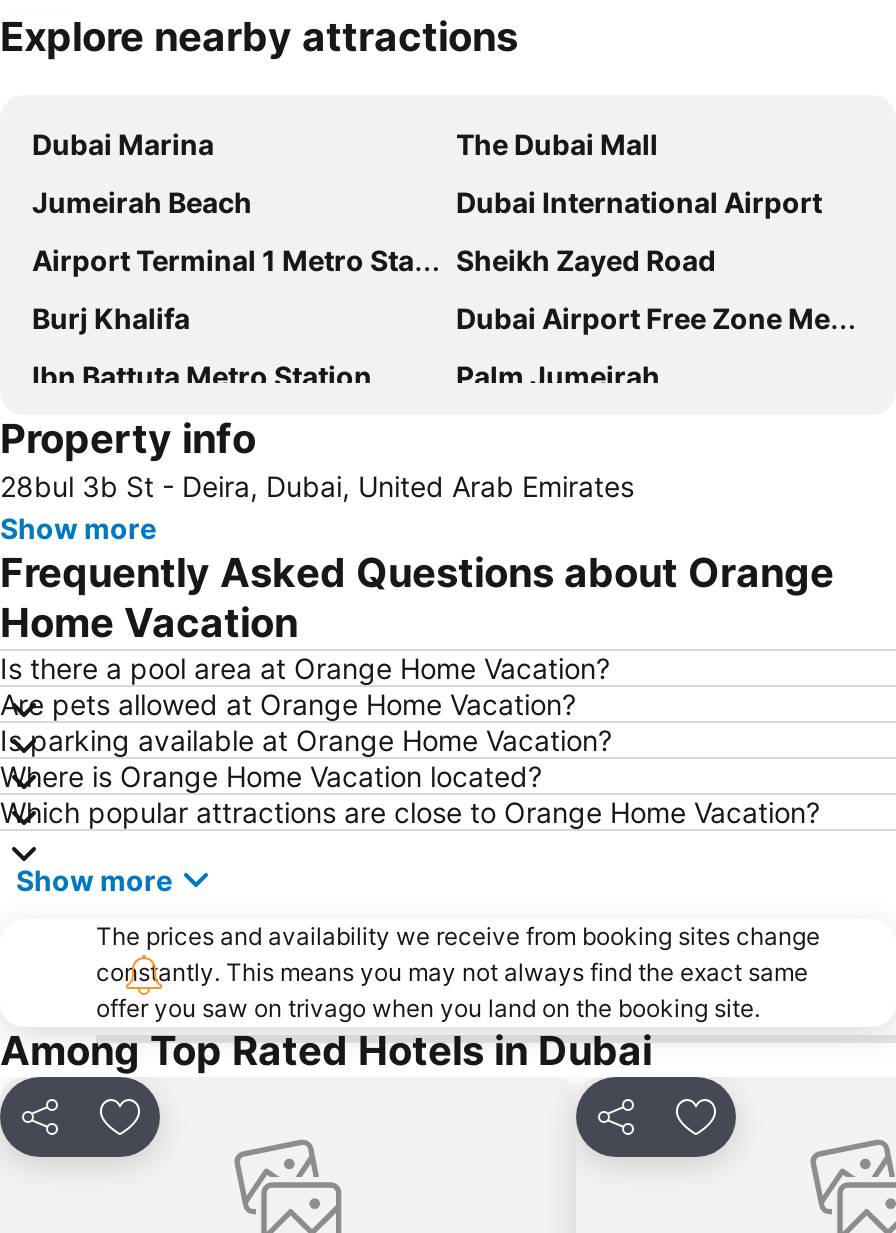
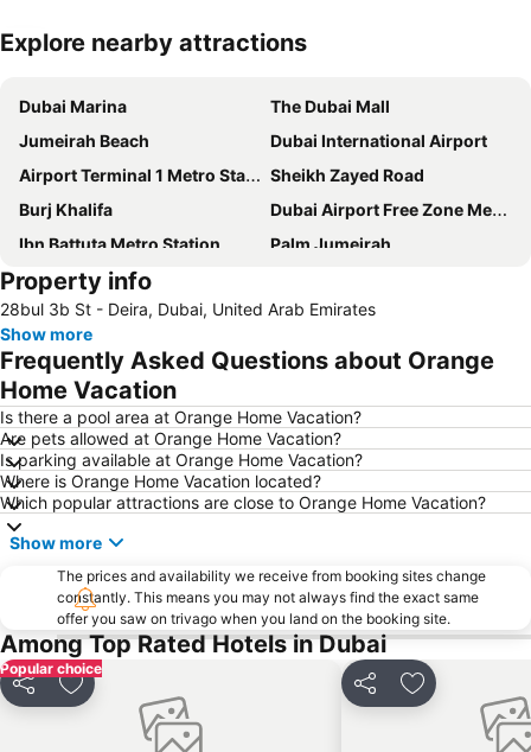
+ Popular choice
